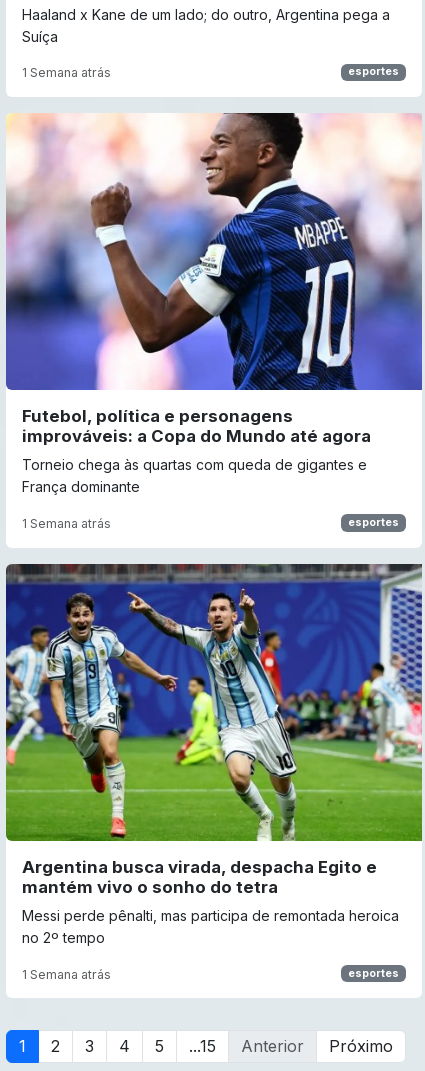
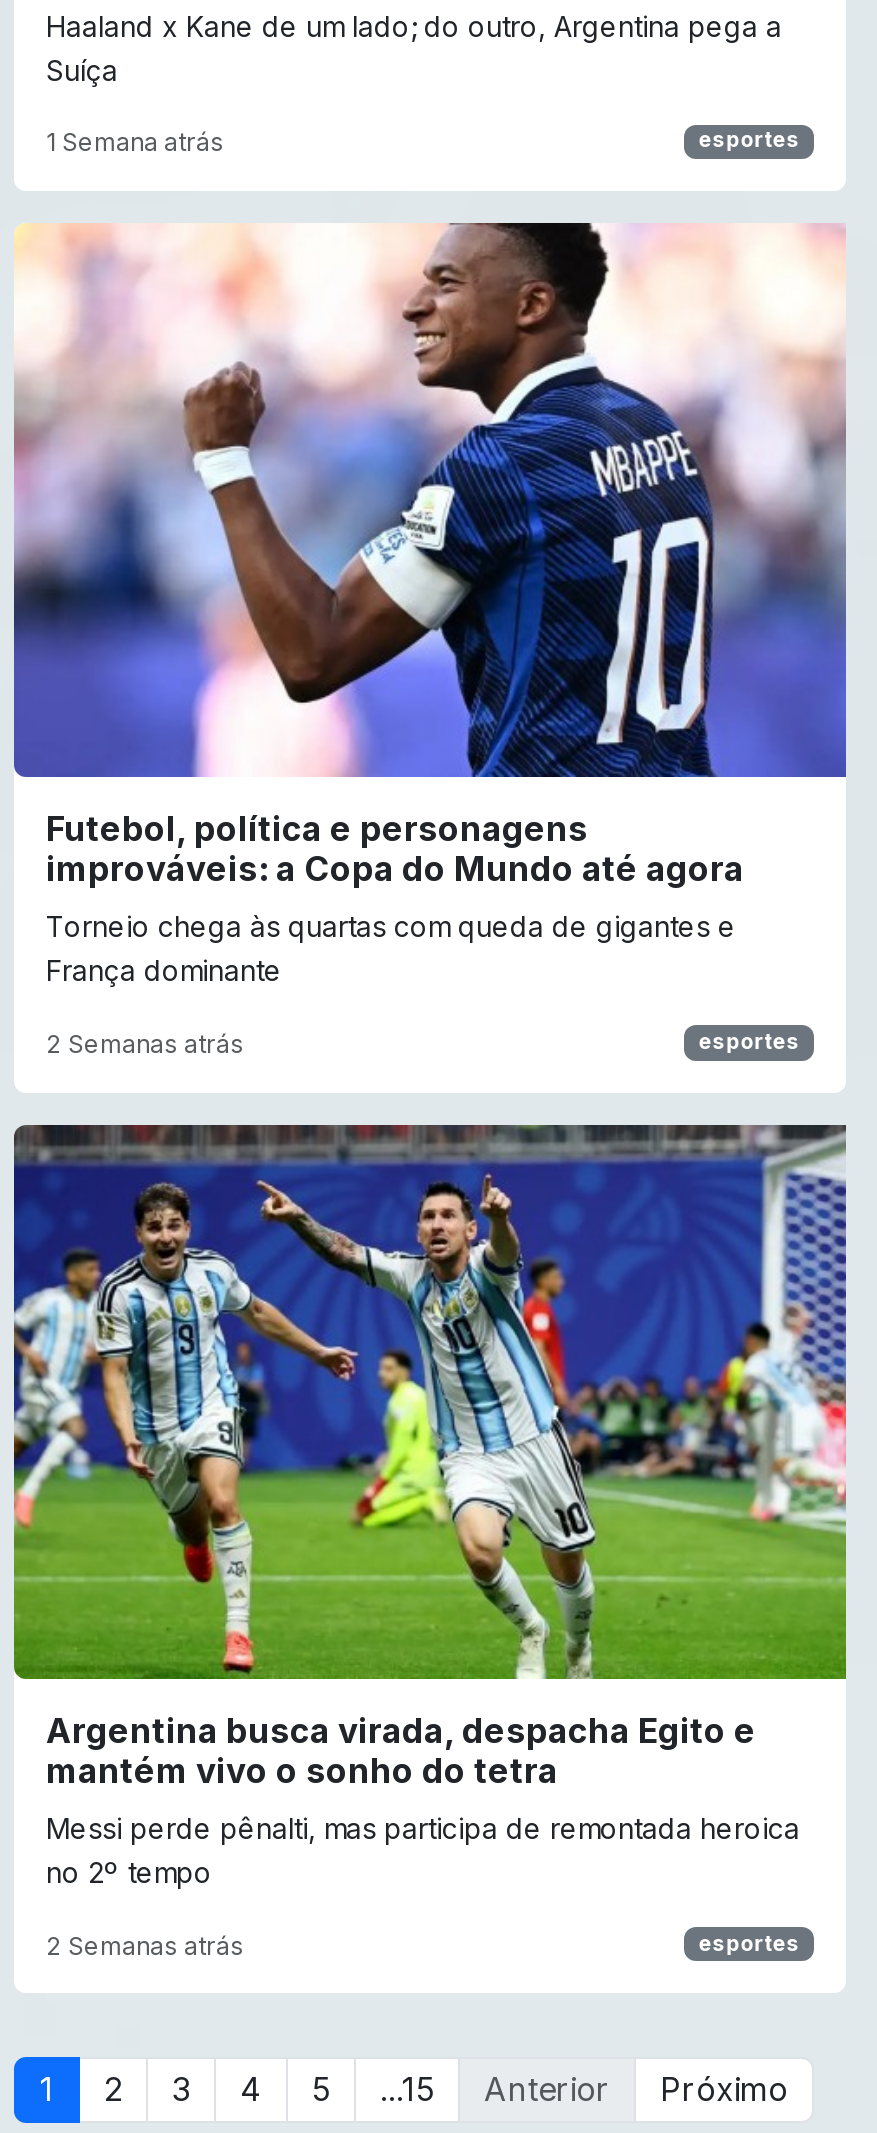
- 1 Semana atrás
+ 2 Semanas atrás

- 1 Semana atrás
+ 2 Semanas atrás
